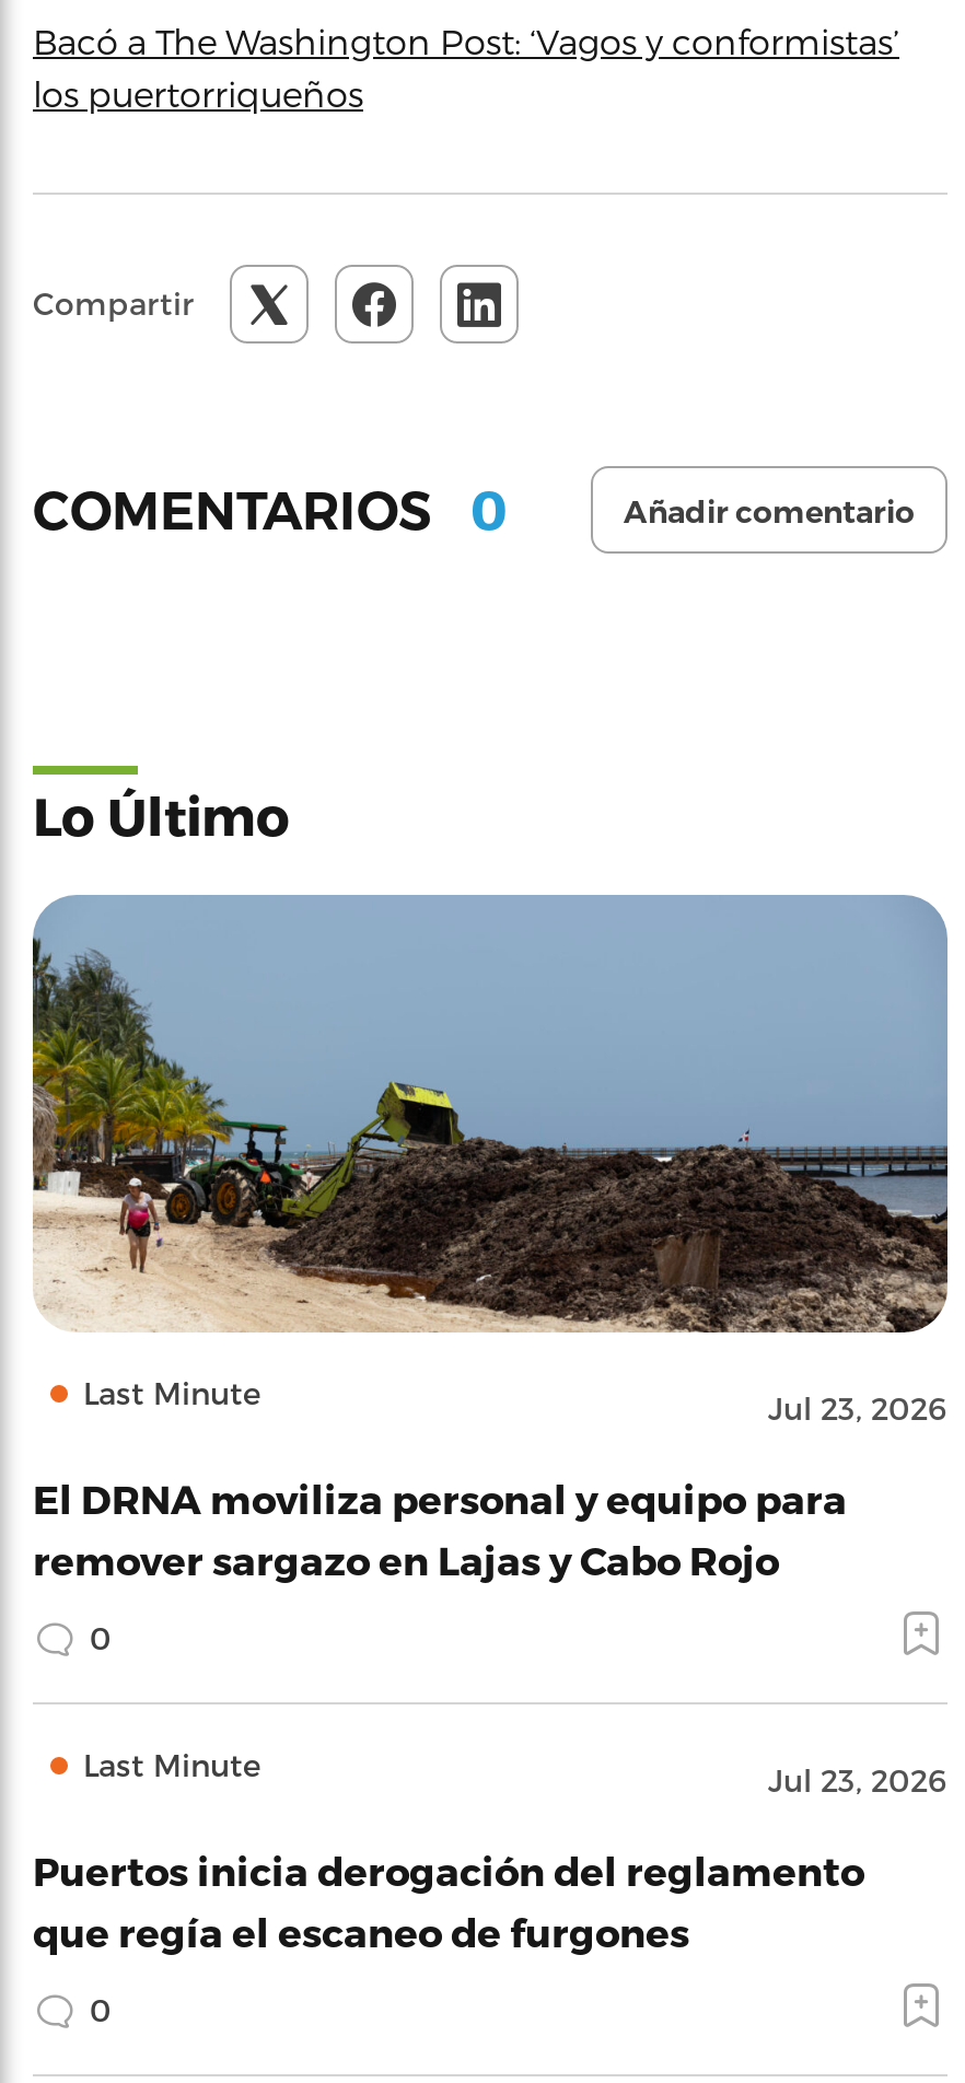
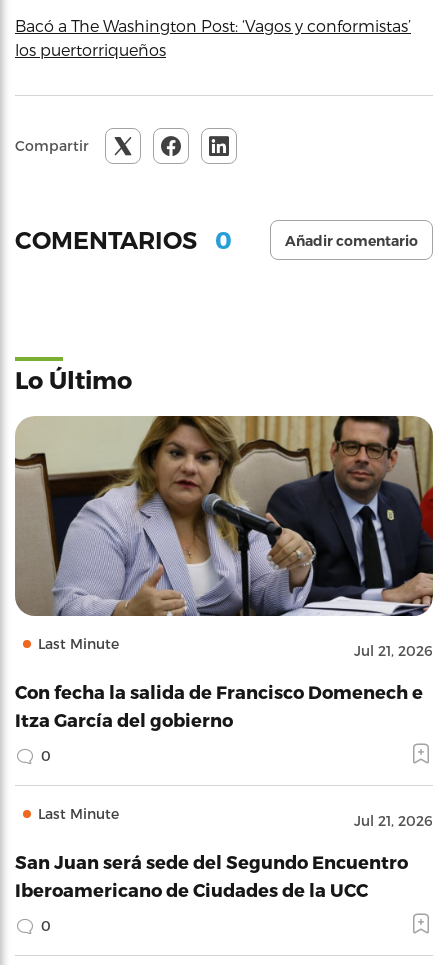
- [image]
- Jul 23, 2026
+ [image]
+ Jul 21, 2026

- El DRNA moviliza personal y equipo para
- remover sargazo en Lajas y Cabo Rojo
+ Con fecha la salida de Francisco Domenech e
+ Itza García del gobierno

- Jul 23, 2026
+ Jul 21, 2026

- Puertos inicia derogación del reglamento
- que regía el escaneo de furgones
+ San Juan será sede del Segundo Encuentro
+ Iberoamericano de Ciudades de la UCC
